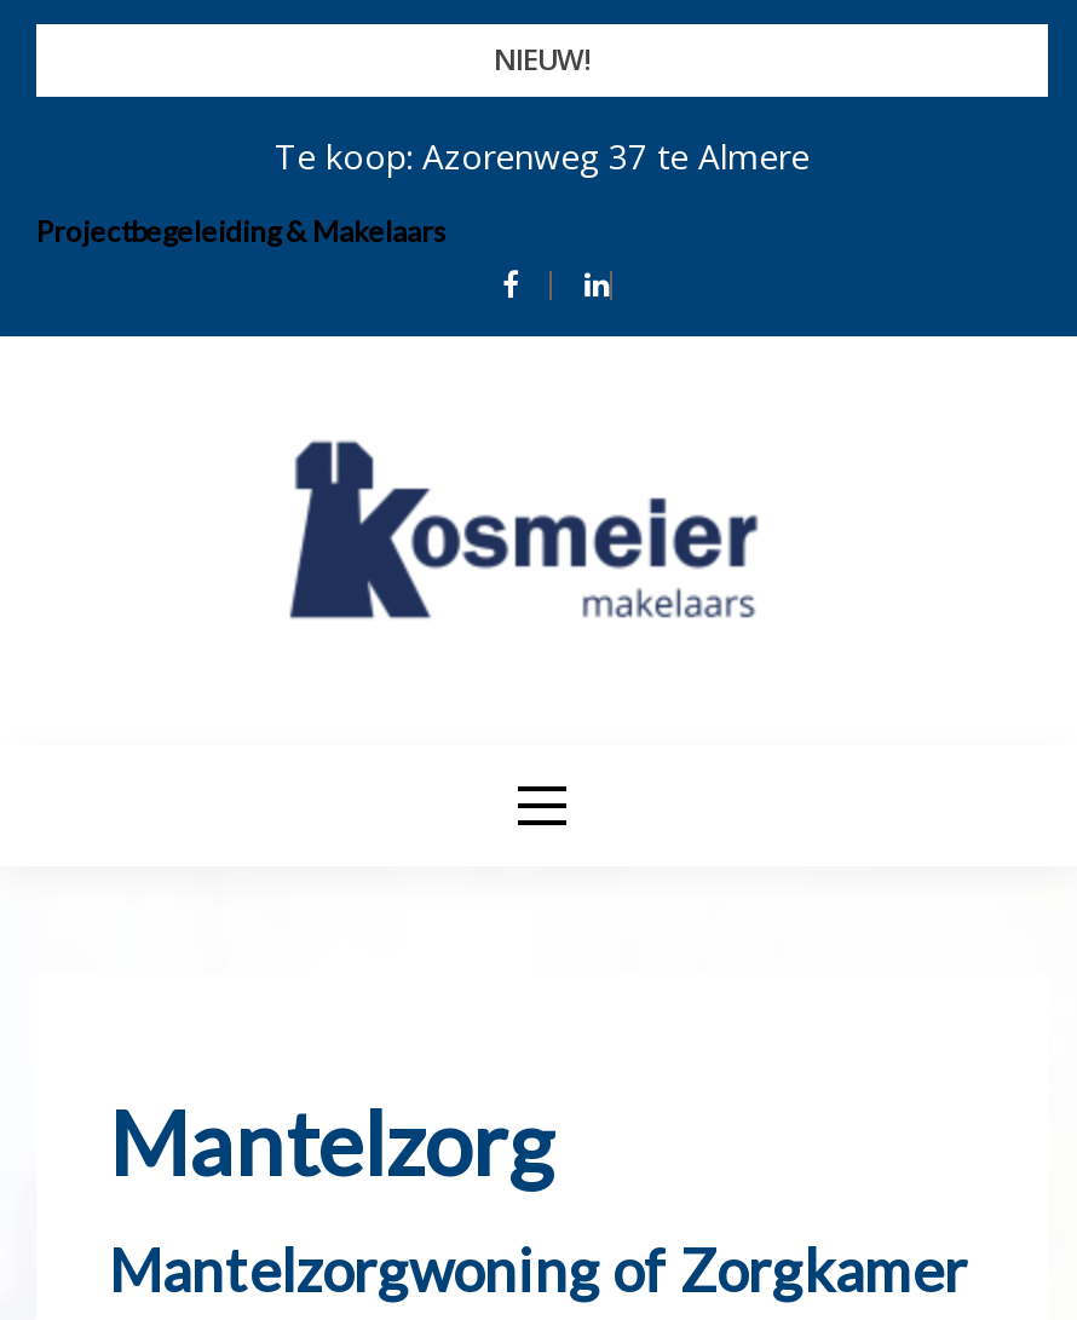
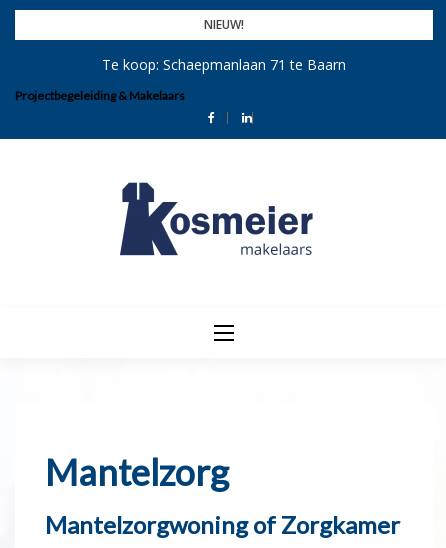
- Te koop: Azorenweg 37 te Almere
+ Te koop: Schaepmanlaan 71 te Baarn
